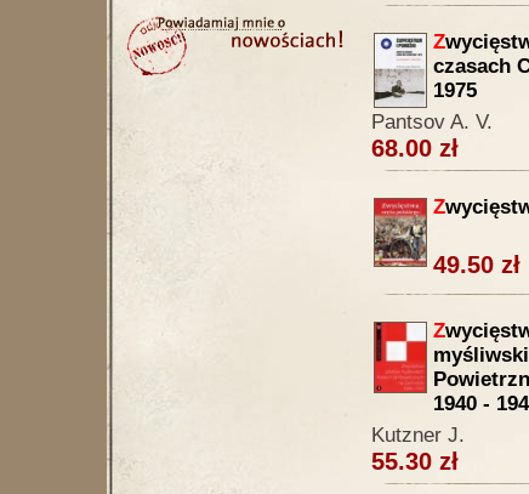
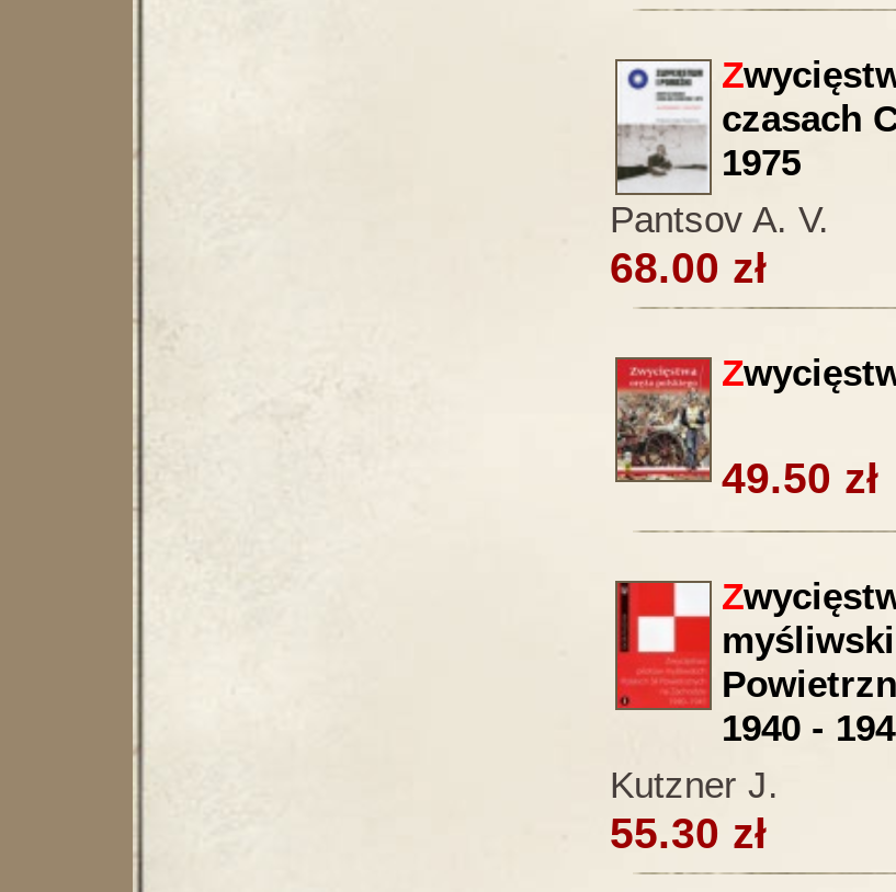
- [image]
